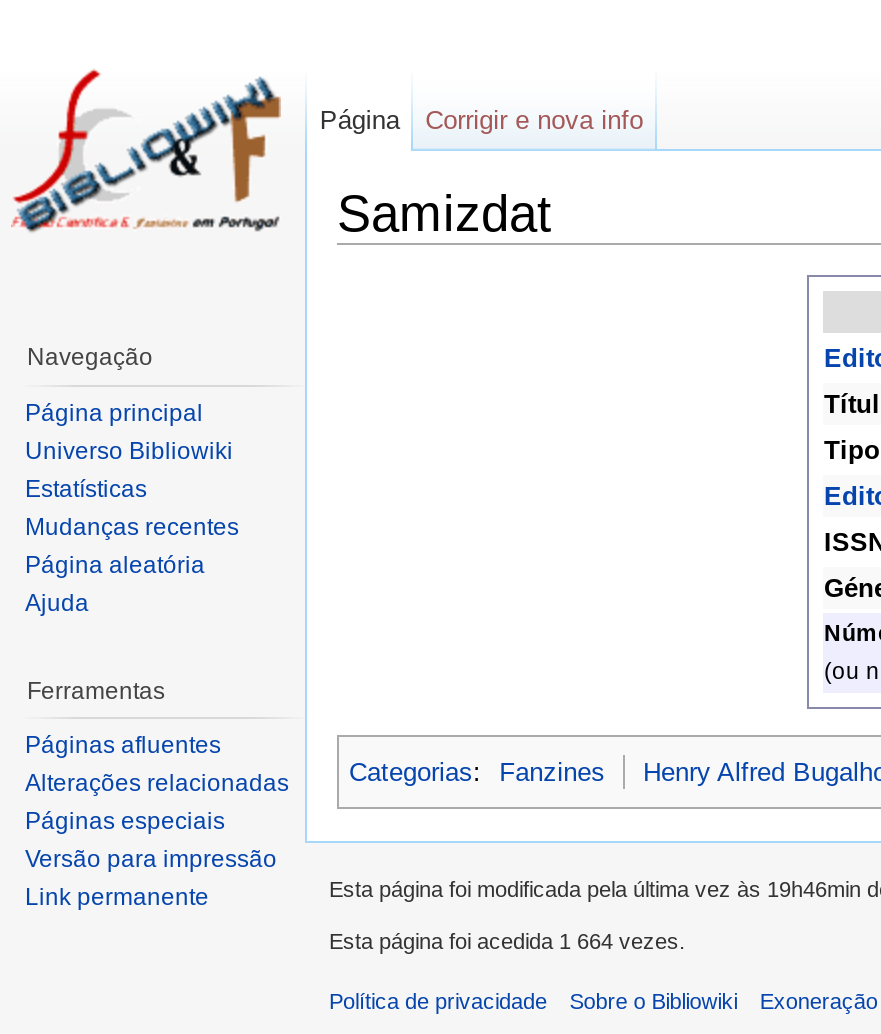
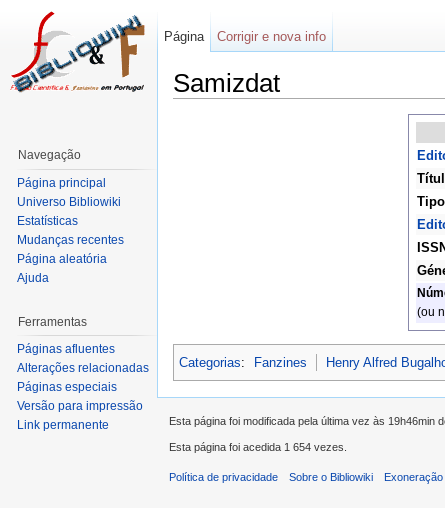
- Esta página foi acedida 1 664 vezes.
+ Esta página foi acedida 1 654 vezes.
